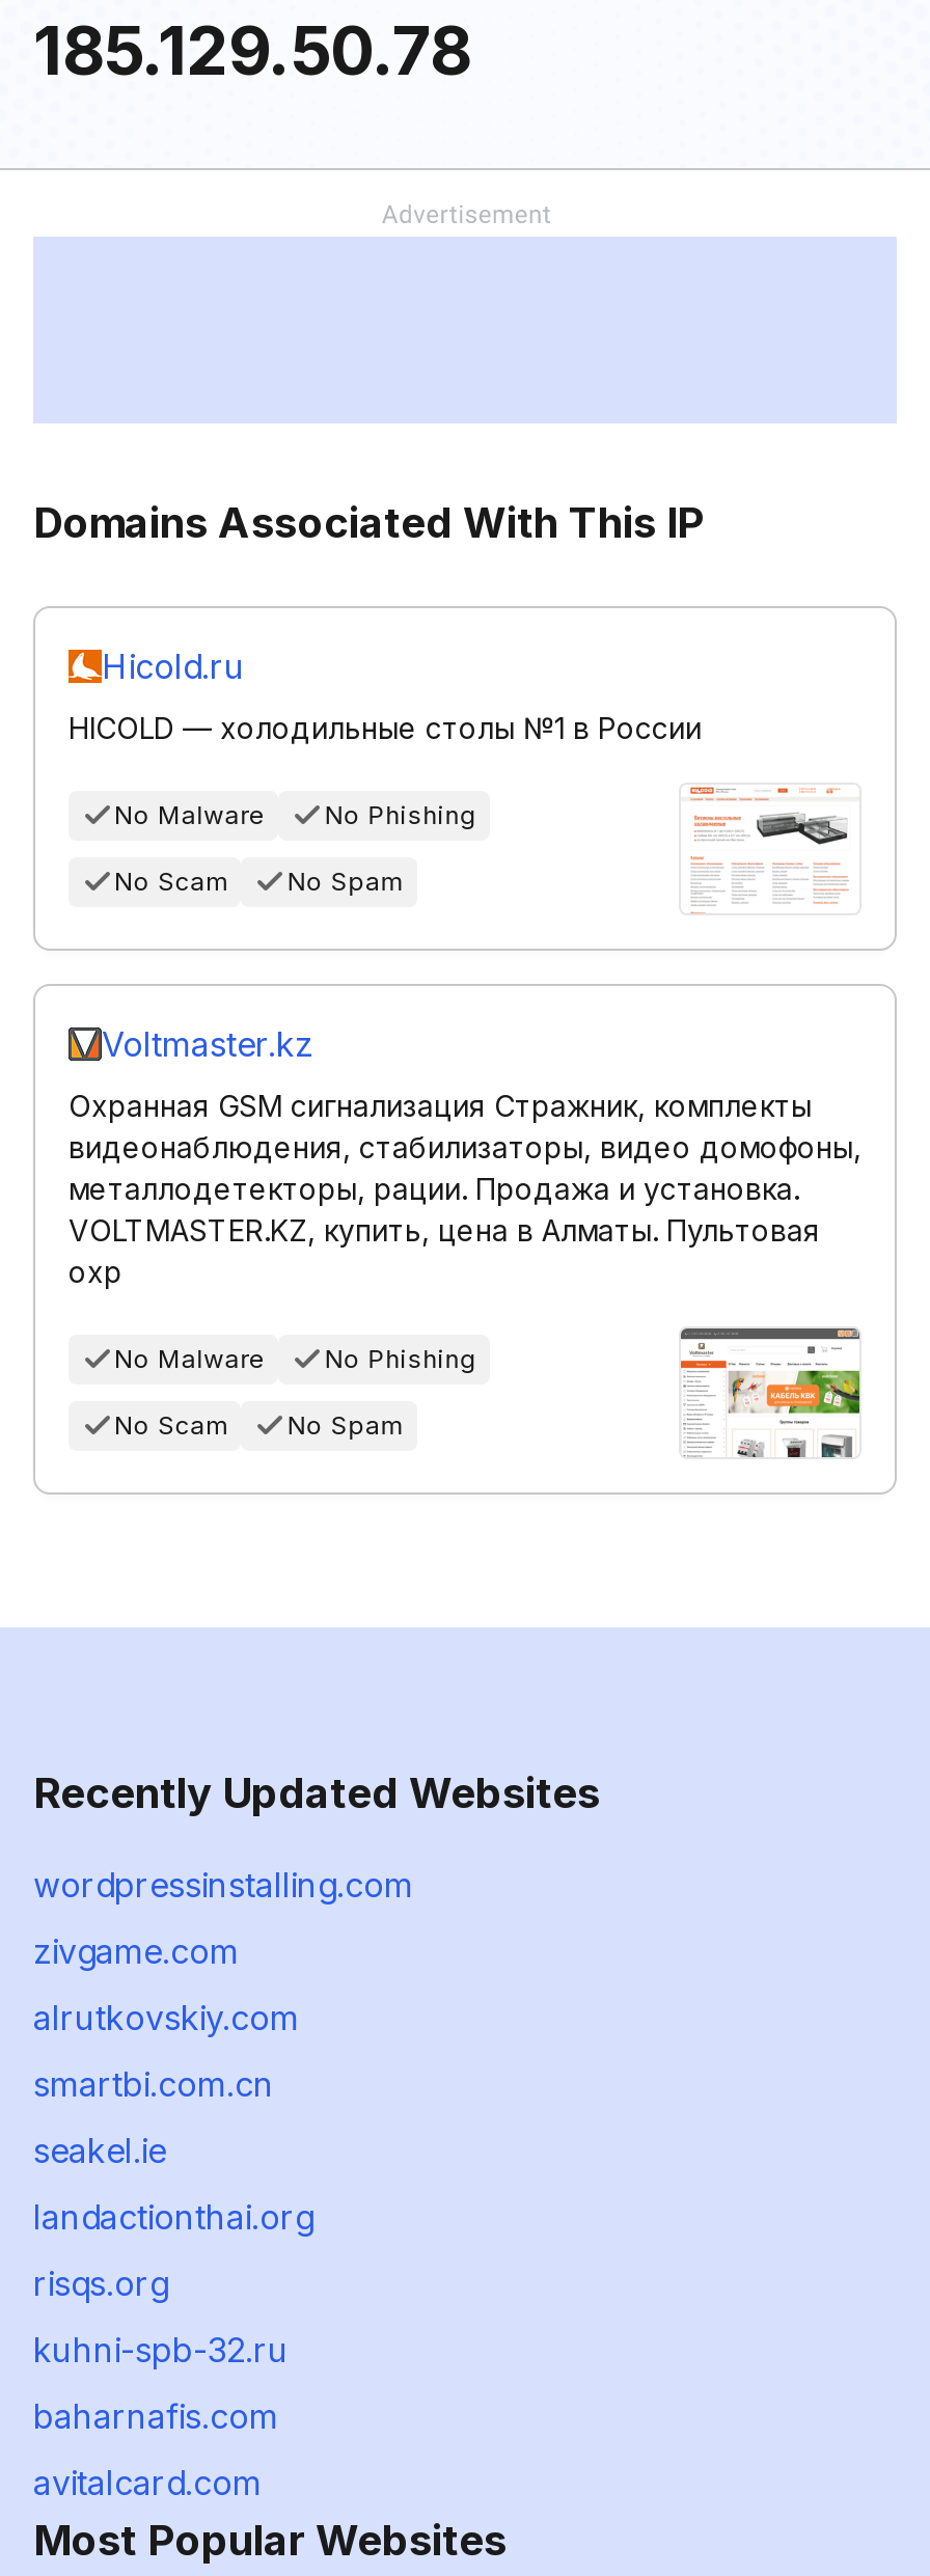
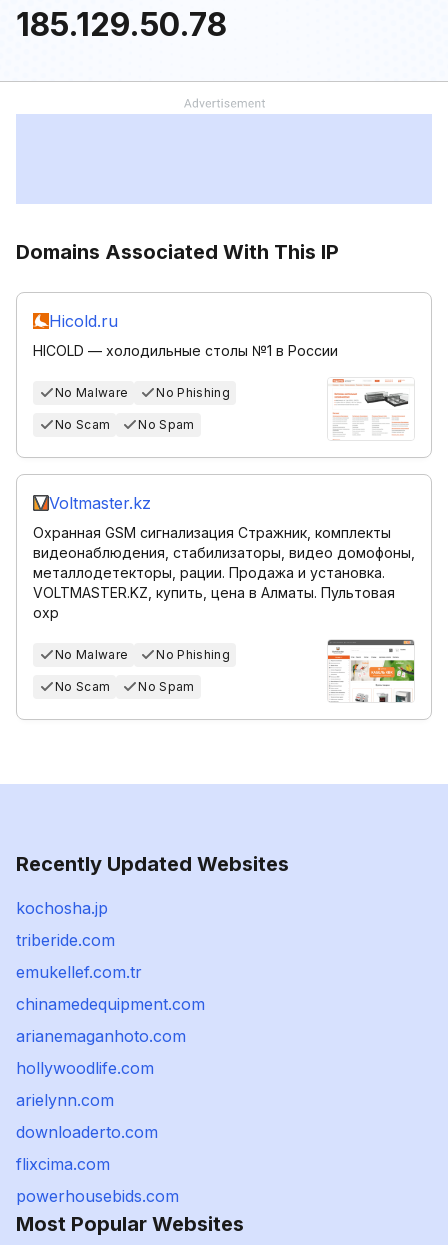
- wordpressinstalling.com
+ kochosha.jp

- zivgame.com
+ triberide.com

- alrutkovskiy.com
+ emukellef.com.tr

- smartbi.com.cn
+ chinamedequipment.com

- seakel.ie
+ arianemaganhoto.com

- landactionthai.org
+ hollywoodlife.com

- risqs.org
+ arielynn.com

- kuhni-spb-32.ru
+ downloaderto.com

- baharnafis.com
+ flixcima.com

- avitalcard.com
+ powerhousebids.com
